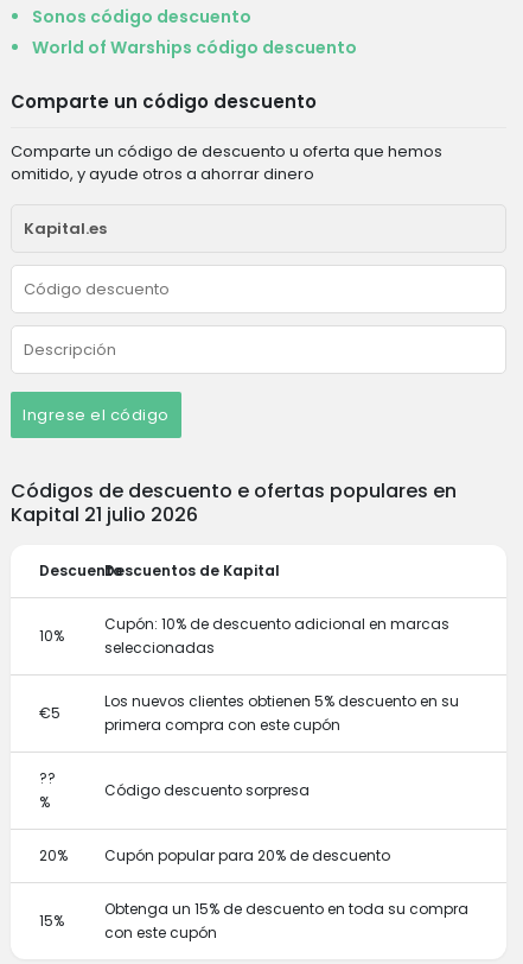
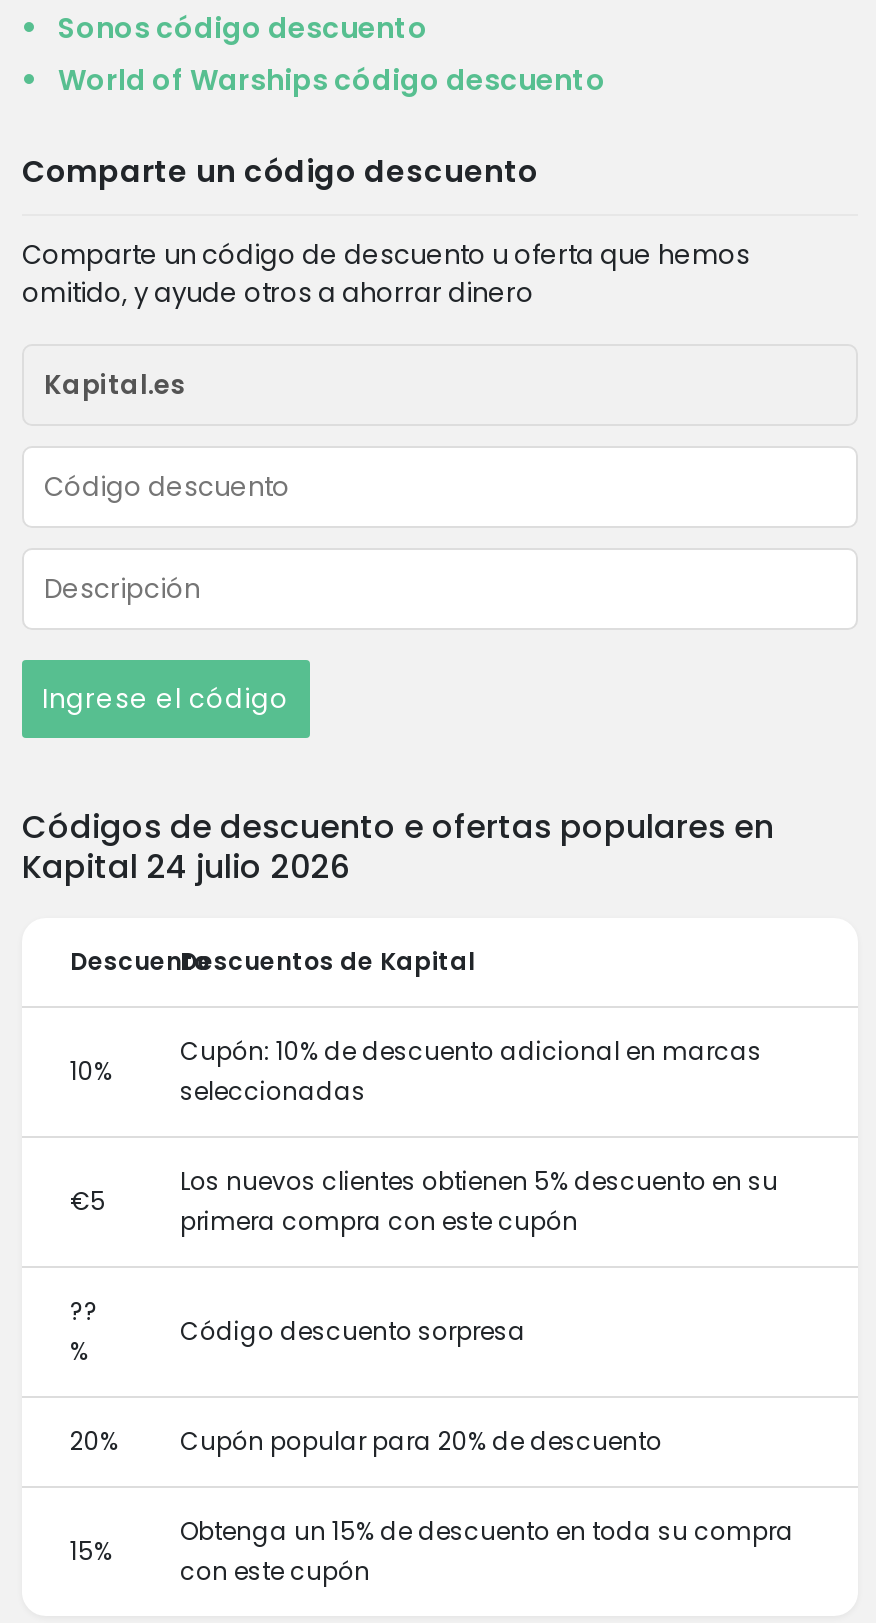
- Kapital 21 julio 2026
+ Kapital 24 julio 2026
